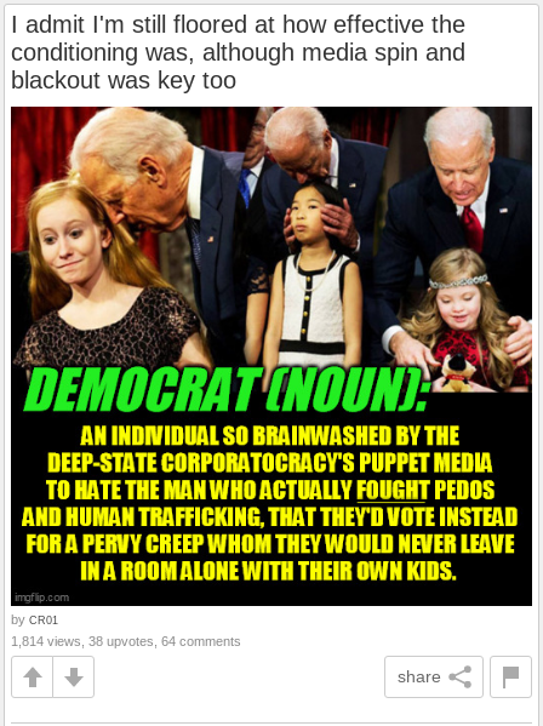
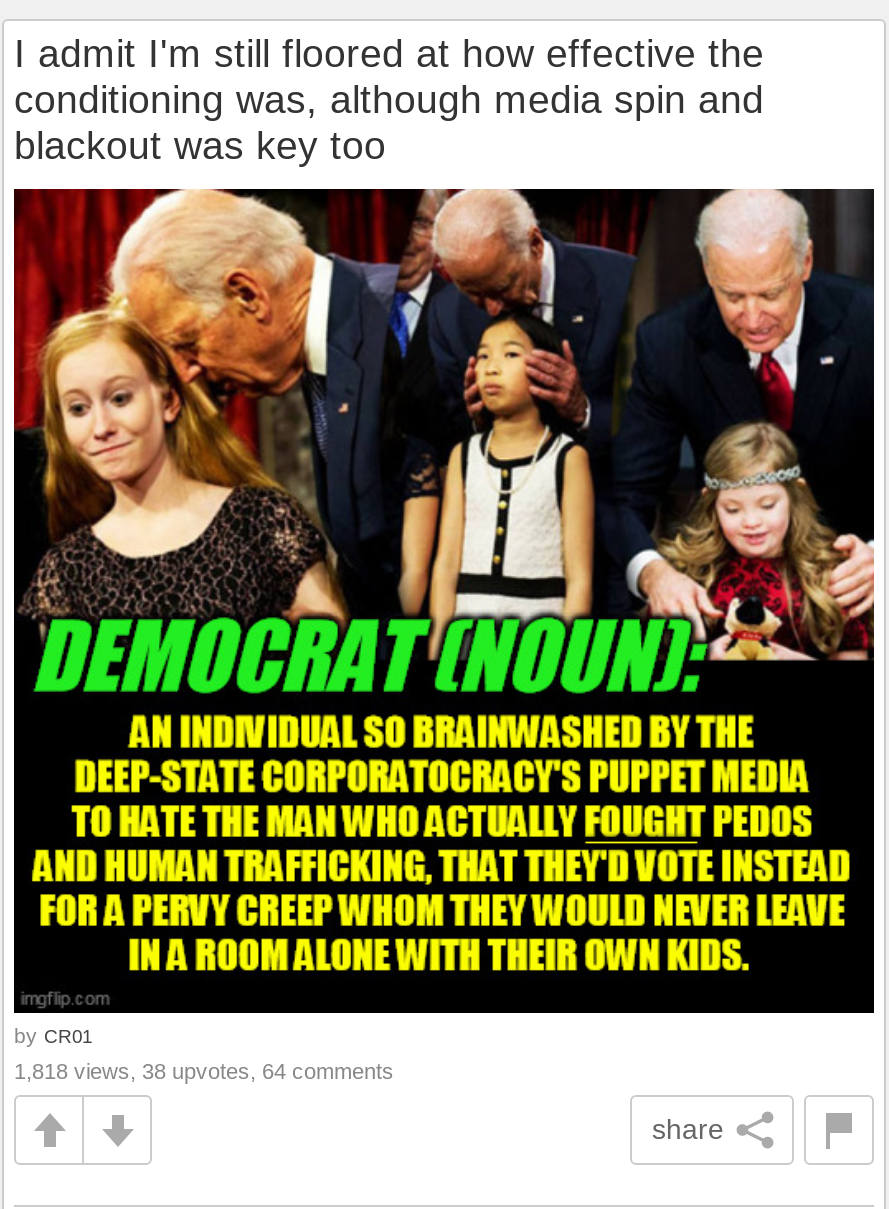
- 1,814 views, 38 upvotes, 64 comments
+ 1,818 views, 38 upvotes, 64 comments
